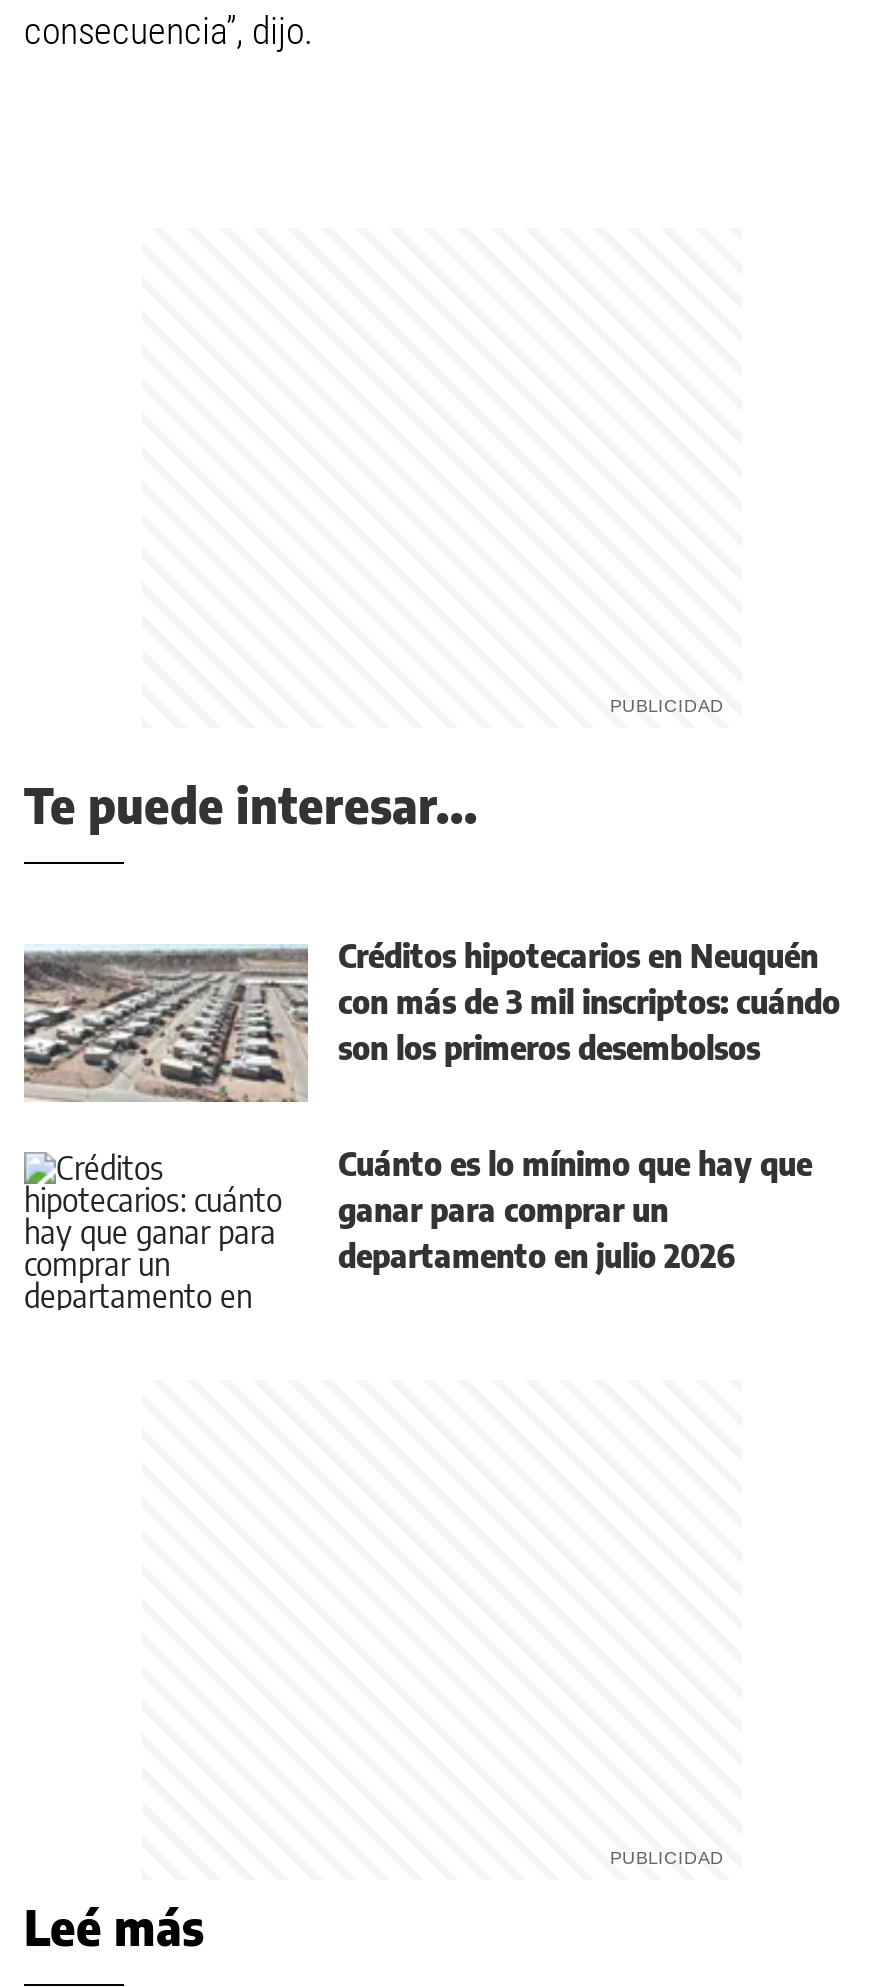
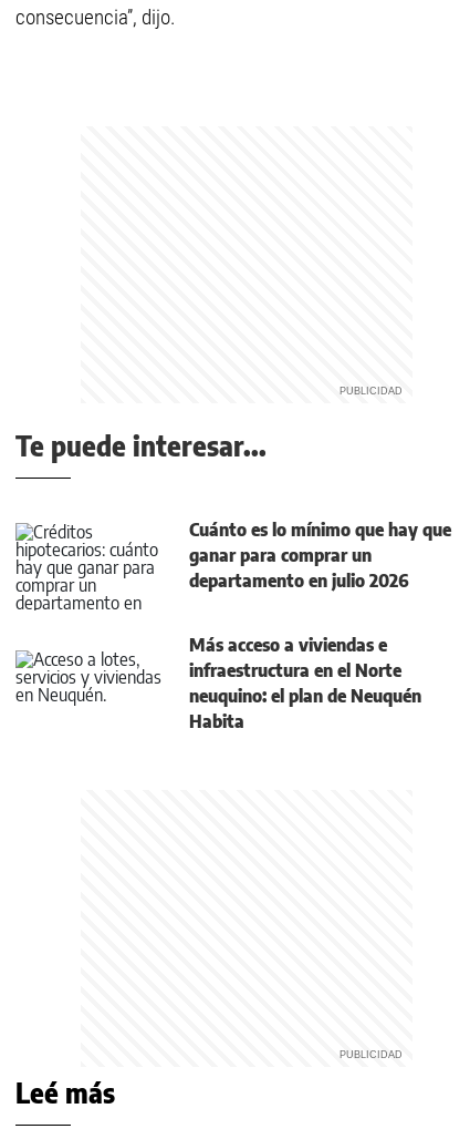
- [image]
- Créditos hipotecarios en Neuquén
- con más de 3 mil inscriptos: cuándo
- son los primeros desembolsos

moved up: [image] | Cuánto es lo mínimo que hay que | ganar para comprar un | departamento en julio 2026

+ [image]
+ Más acceso a viviendas e
+ infraestructura en el Norte
+ neuquino: el plan de Neuquén
+ Habita
